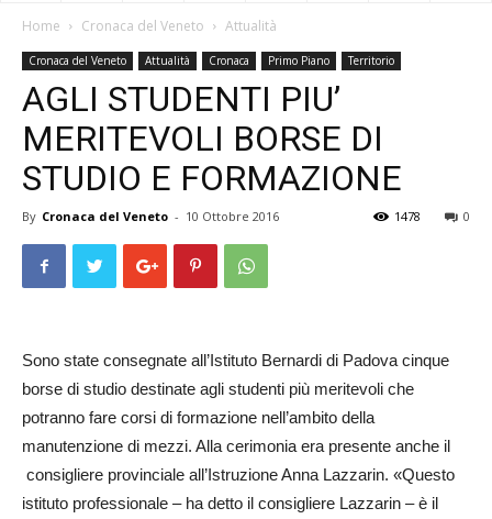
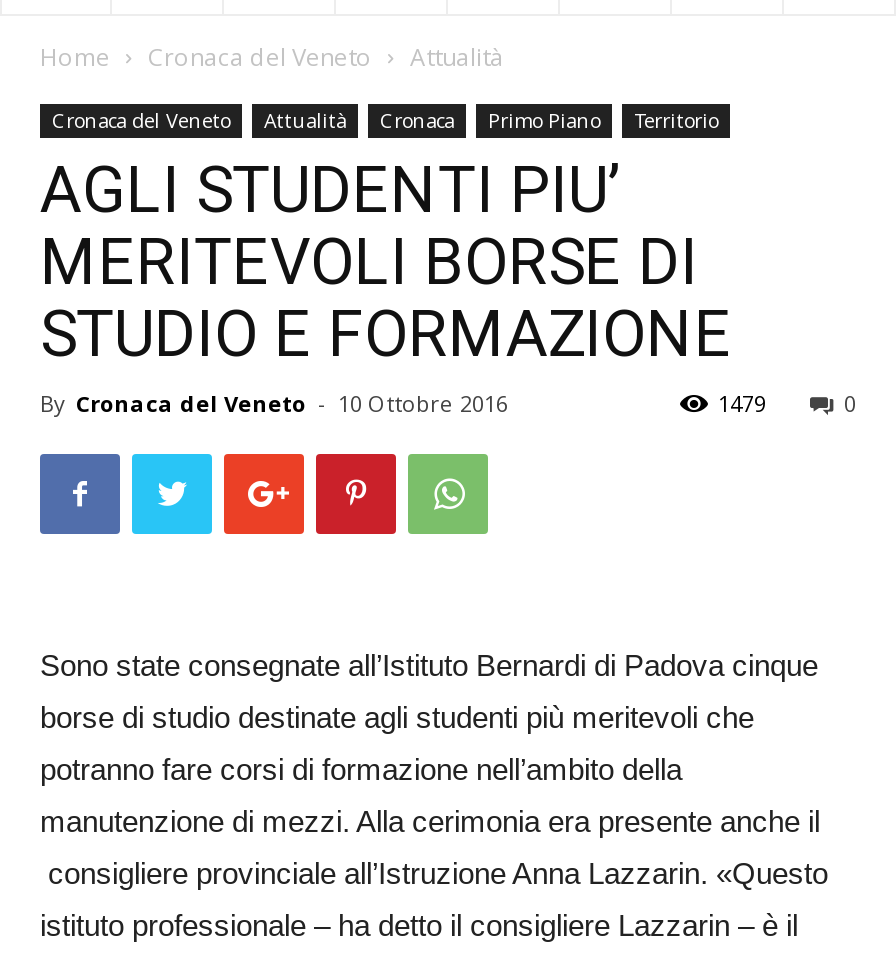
- 1478
+ 1479
